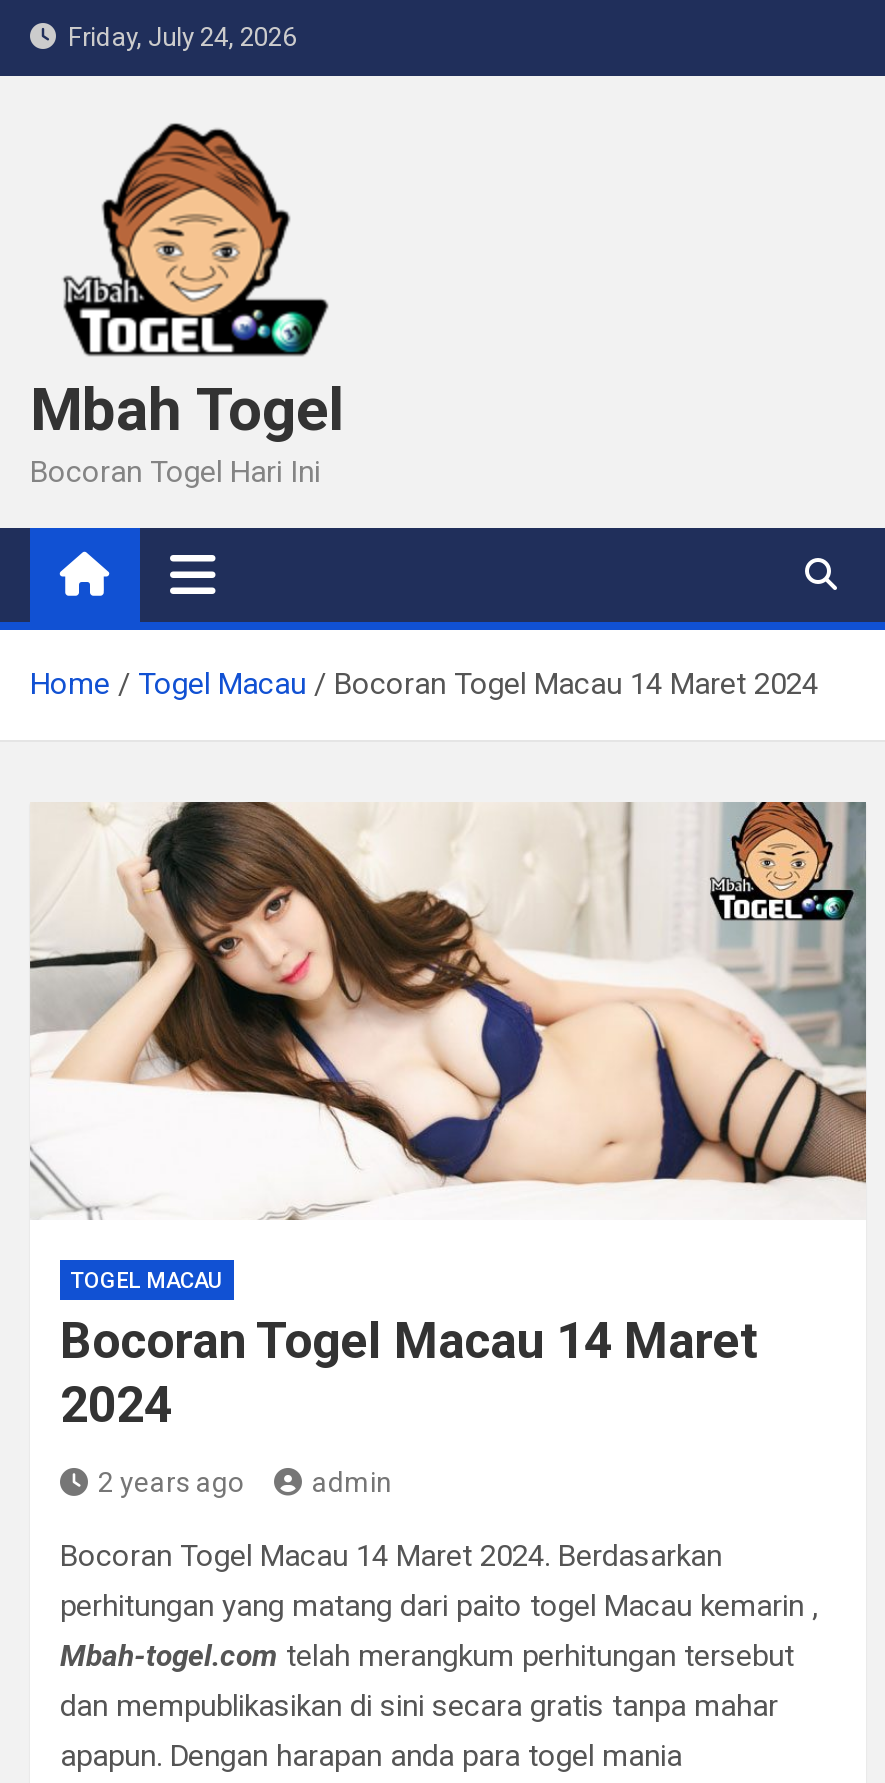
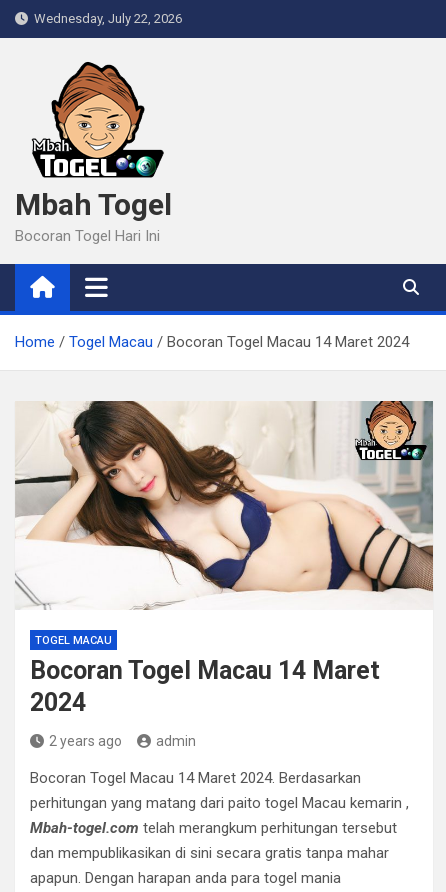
- Friday, July 24, 2026
+ Wednesday, July 22, 2026
